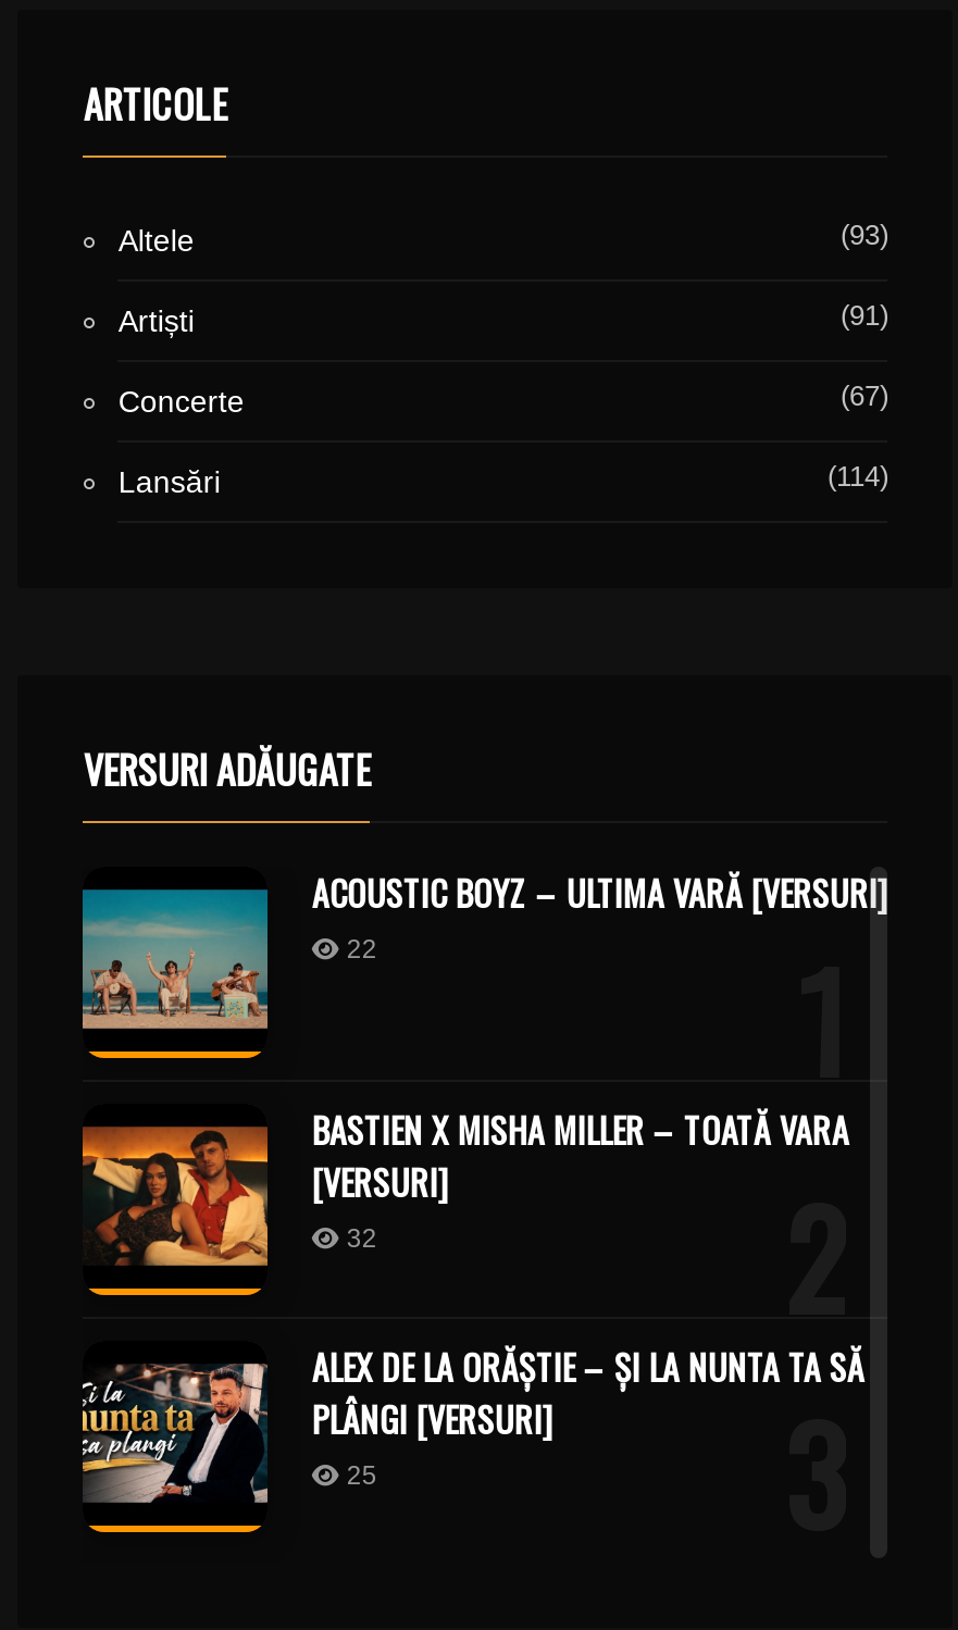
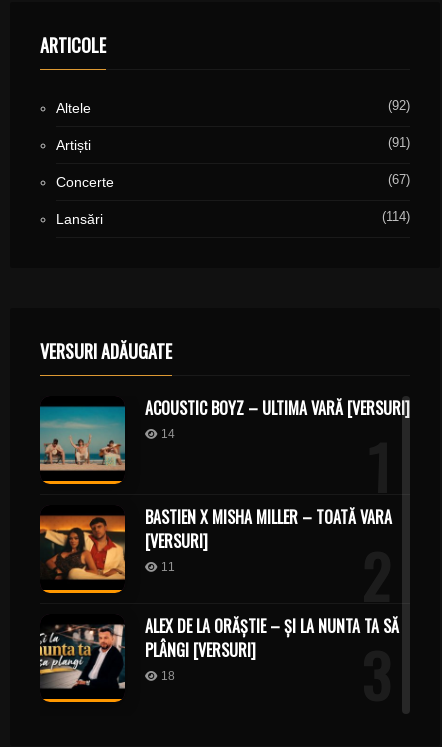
- (93)
+ (92)

- 22
+ 14

- 32
+ 11

- 25
+ 18
